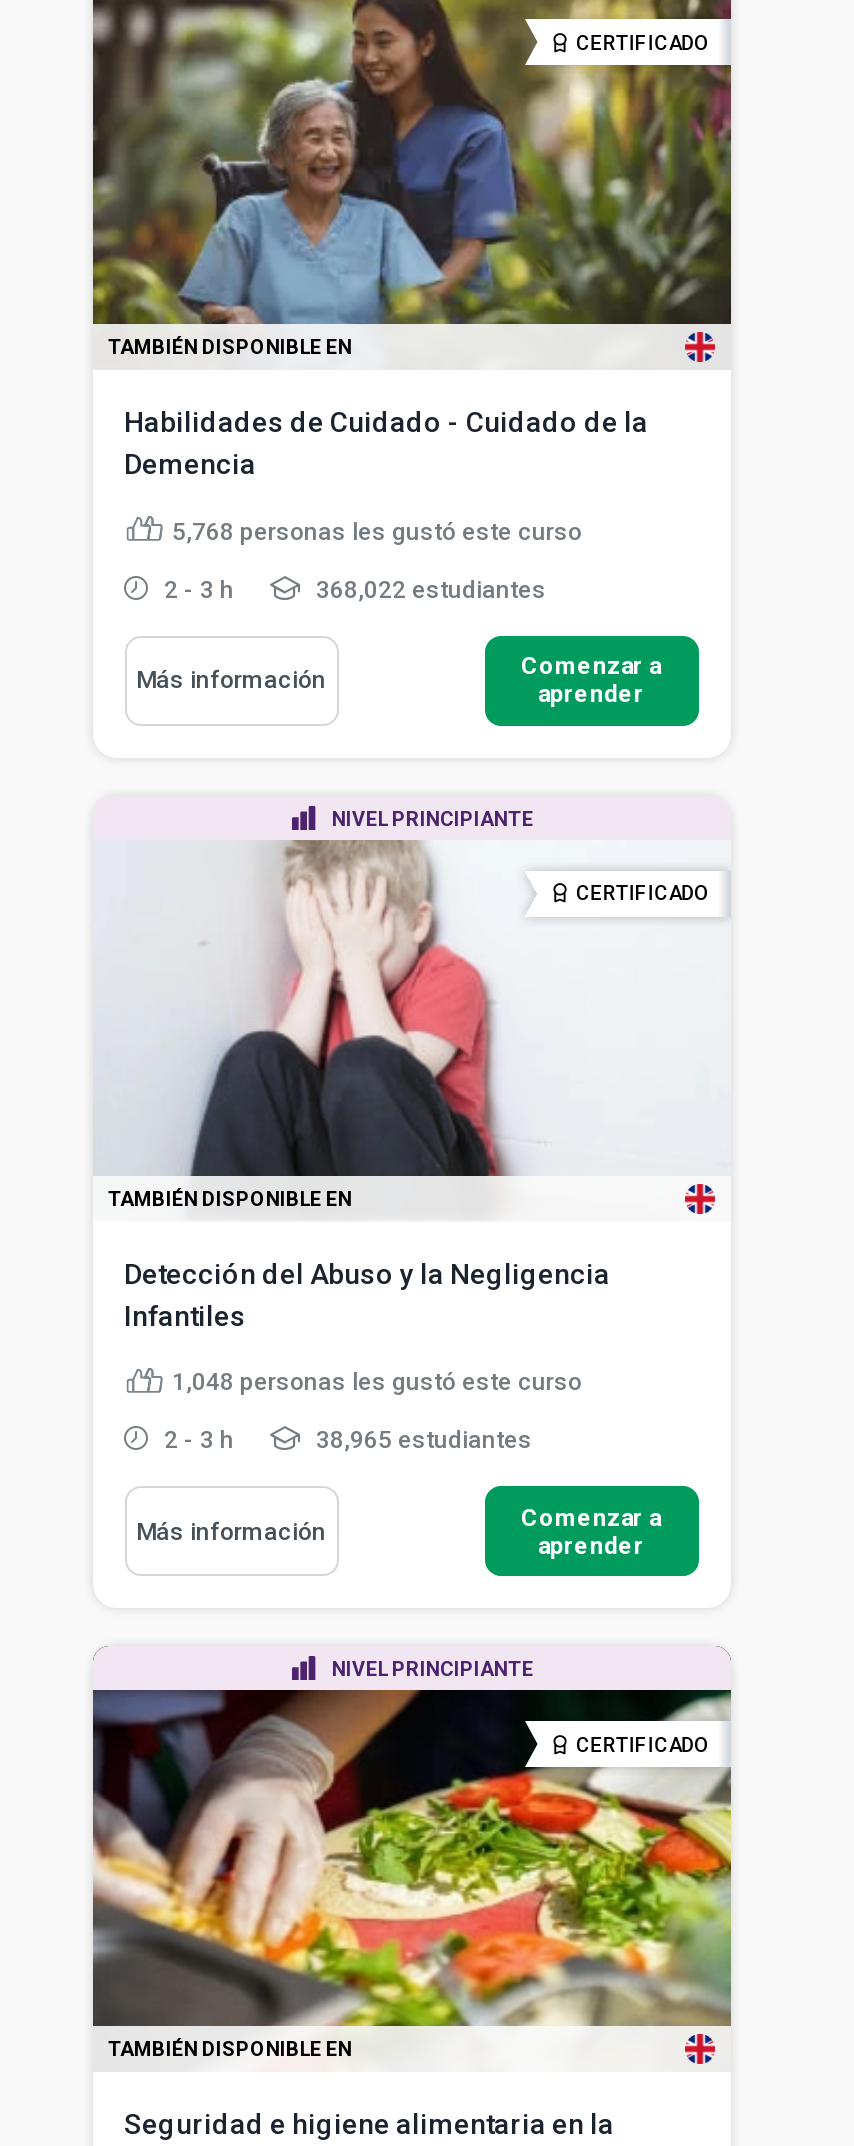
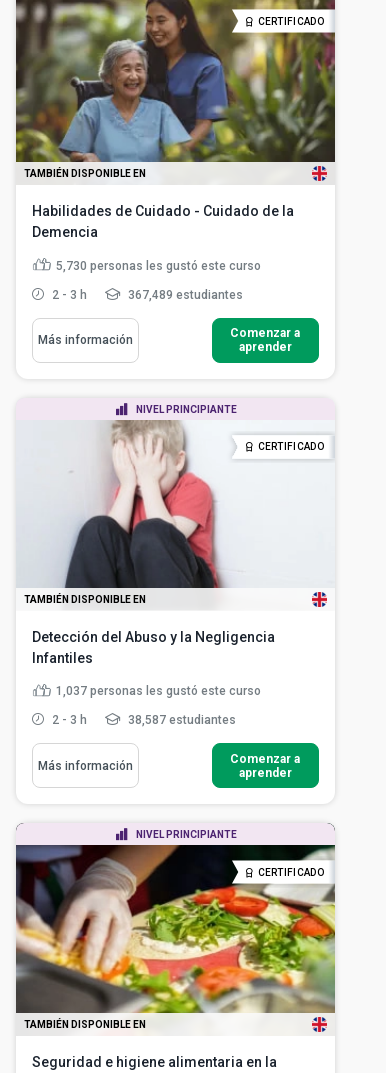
- 5,768 personas les gustó este curso
+ 5,730 personas les gustó este curso

- 368,022 estudiantes
+ 367,489 estudiantes

- 1,048 personas les gustó este curso
+ 1,037 personas les gustó este curso

- 38,965 estudiantes
+ 38,587 estudiantes
